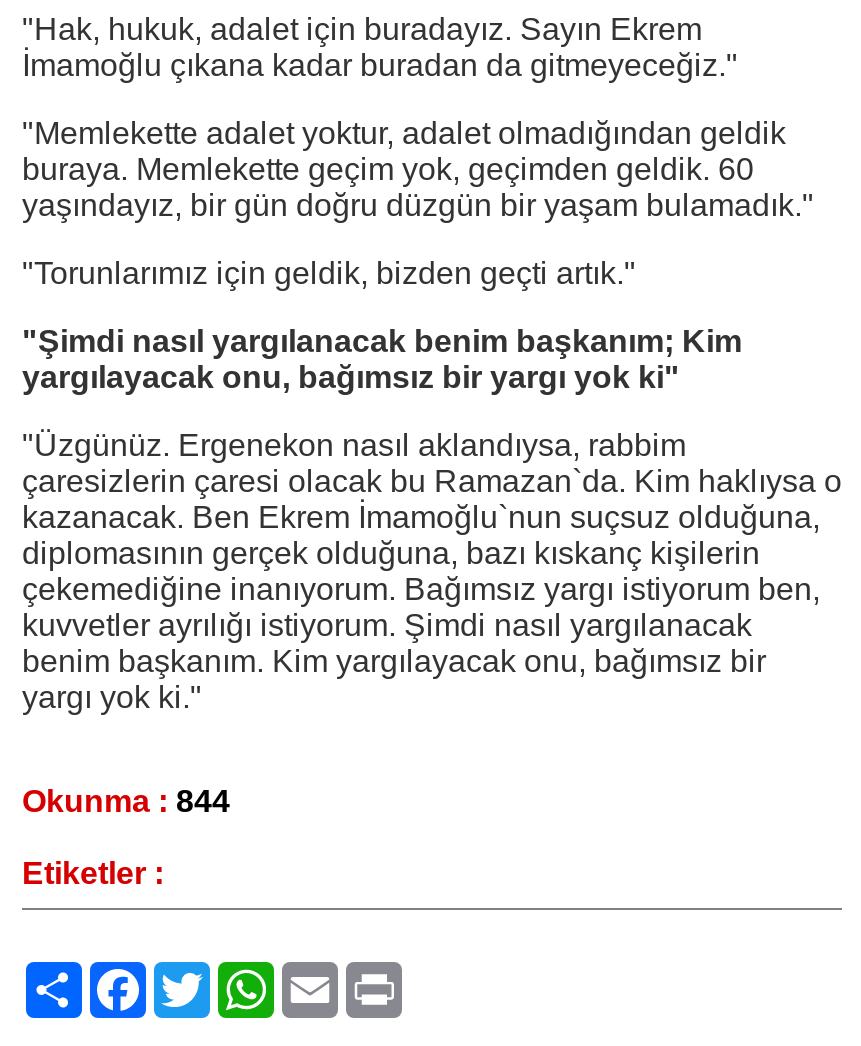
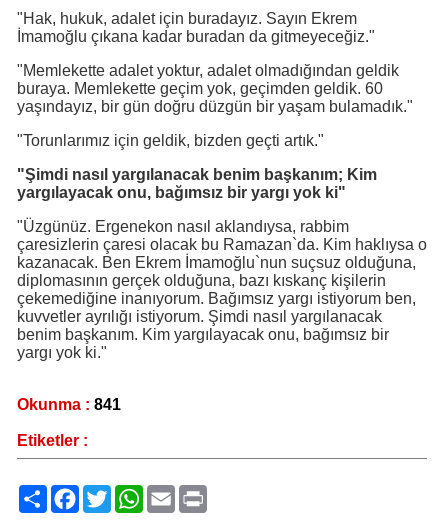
- Okunma : 844
+ Okunma : 841
